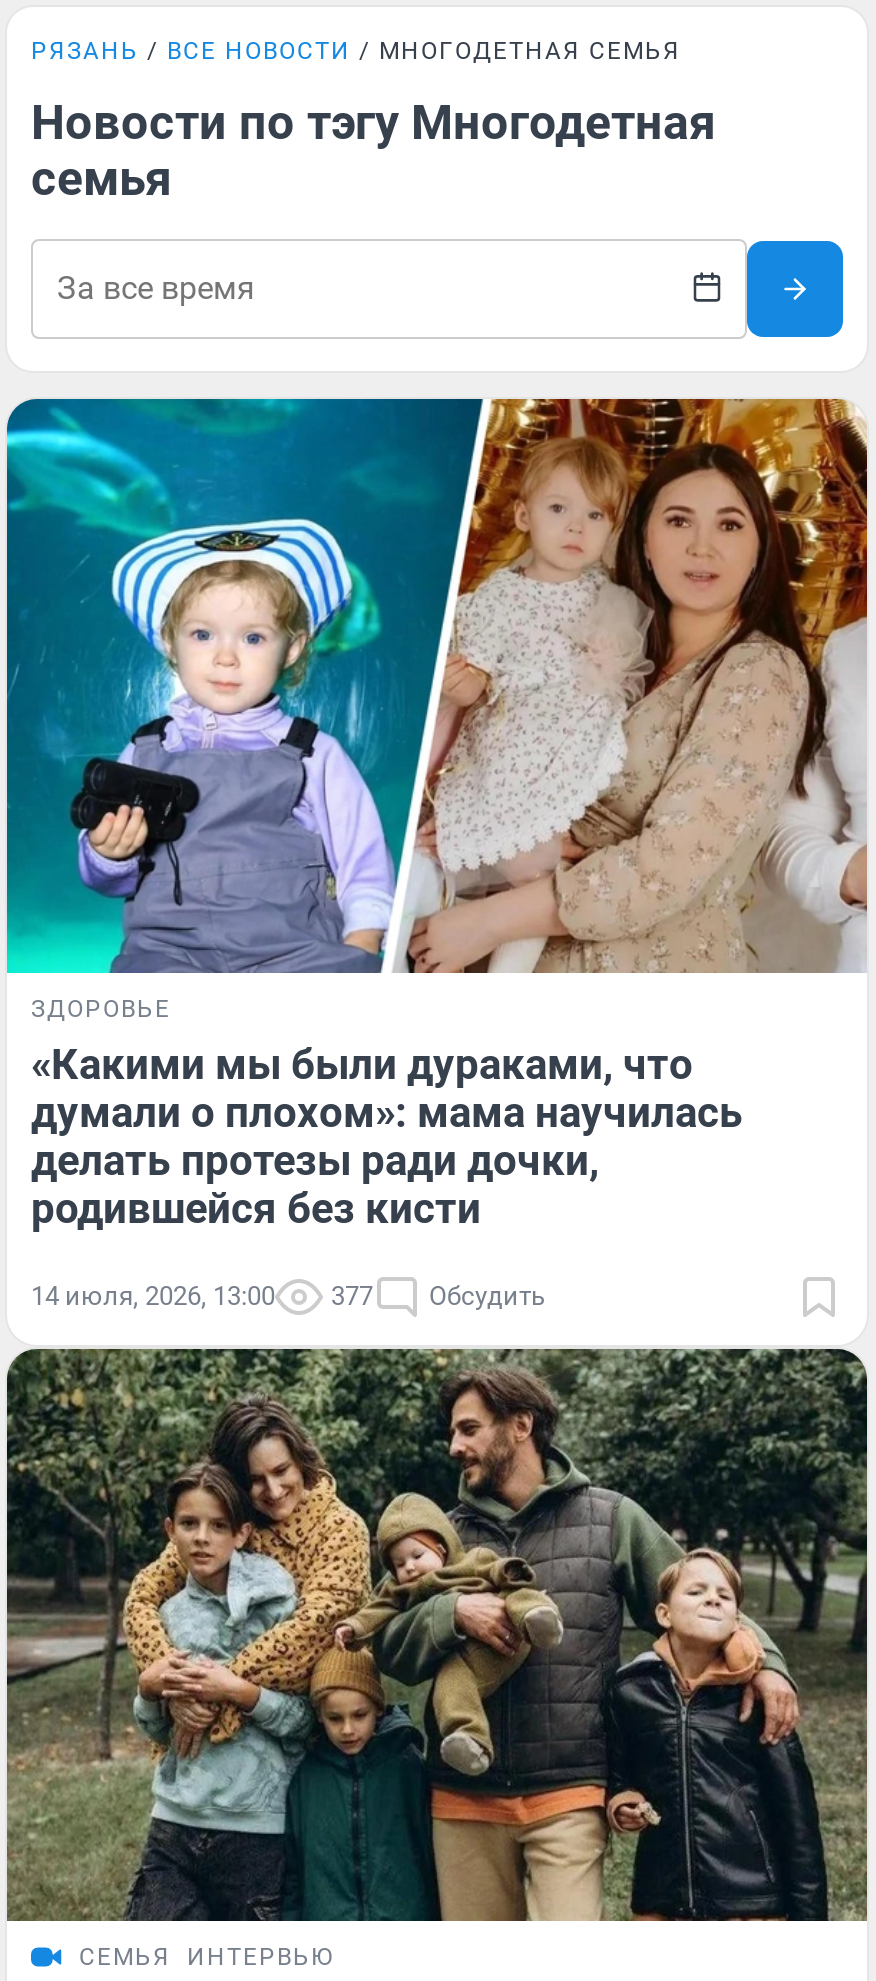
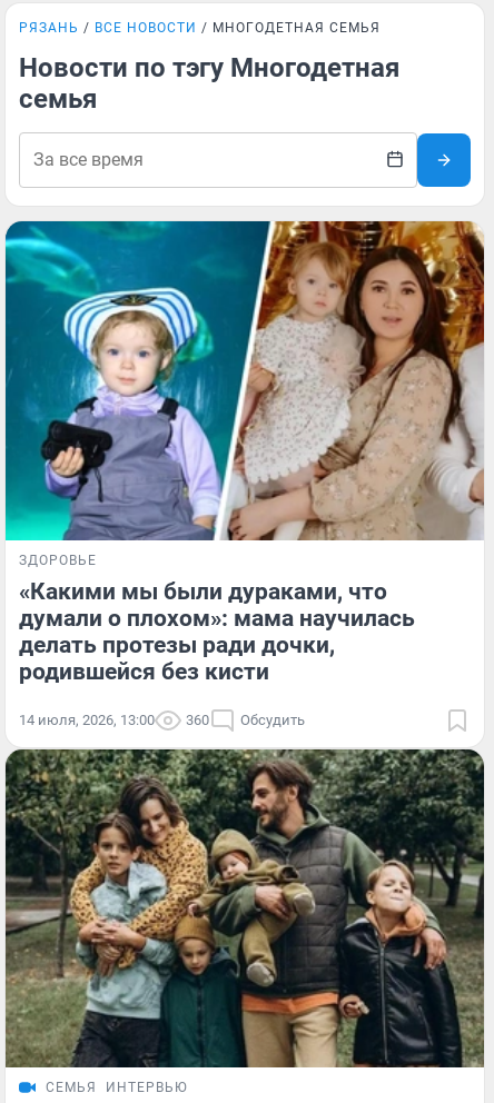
- 14 июля, 2026, 13:00 377 Обсудить
+ 14 июля, 2026, 13:00 360 Обсудить
